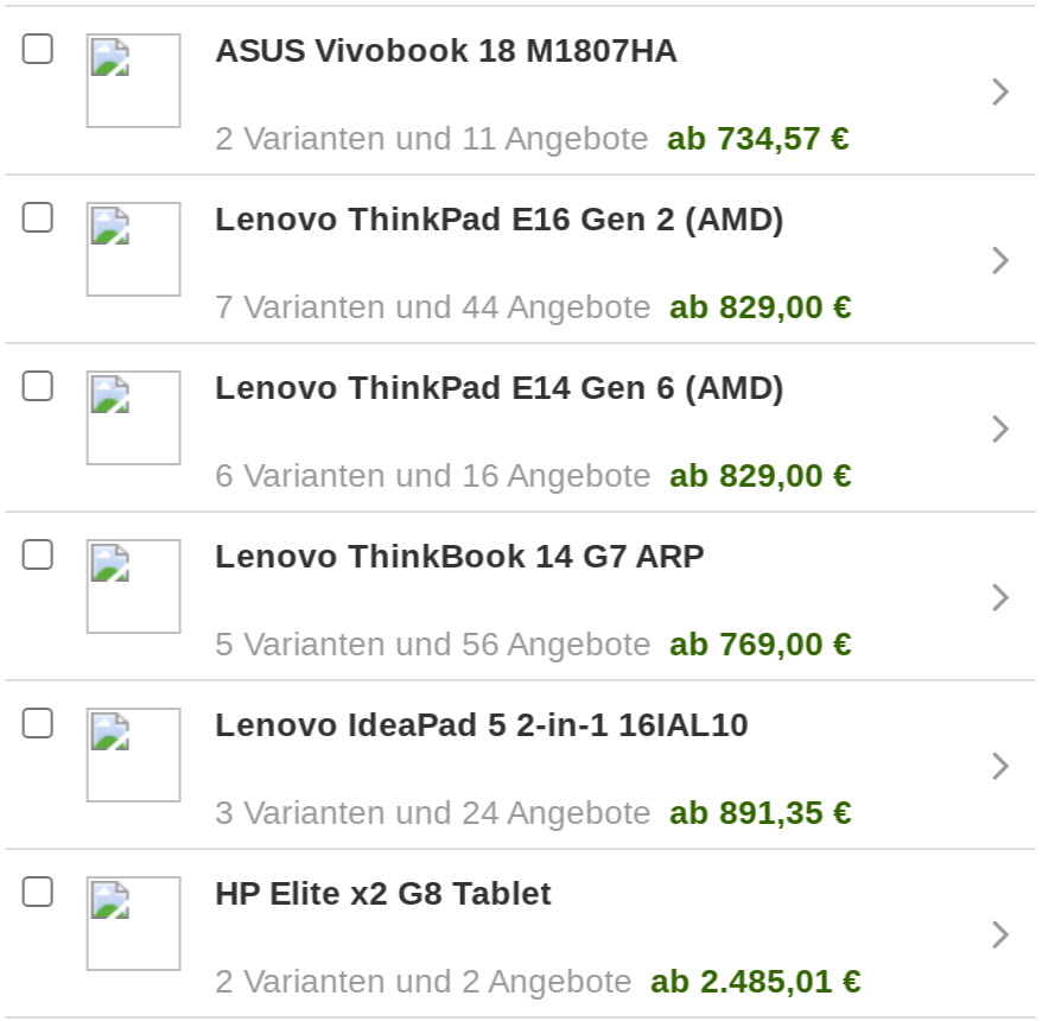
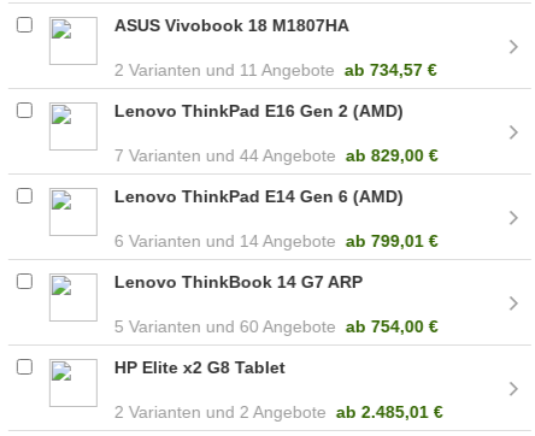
- 16 Angebote ab 829,00 €
+ 14 Angebote ab 799,01 €

- 56 Angebote ab 769,00 €
- Lenovo IdeaPad 5 2-in-1 16IAL10
- 3
- 24 Angebote ab 891,35 €
+ 60 Angebote ab 754,00 €
